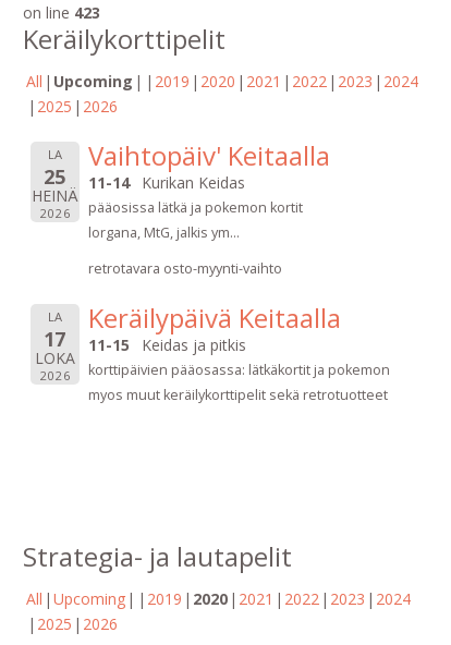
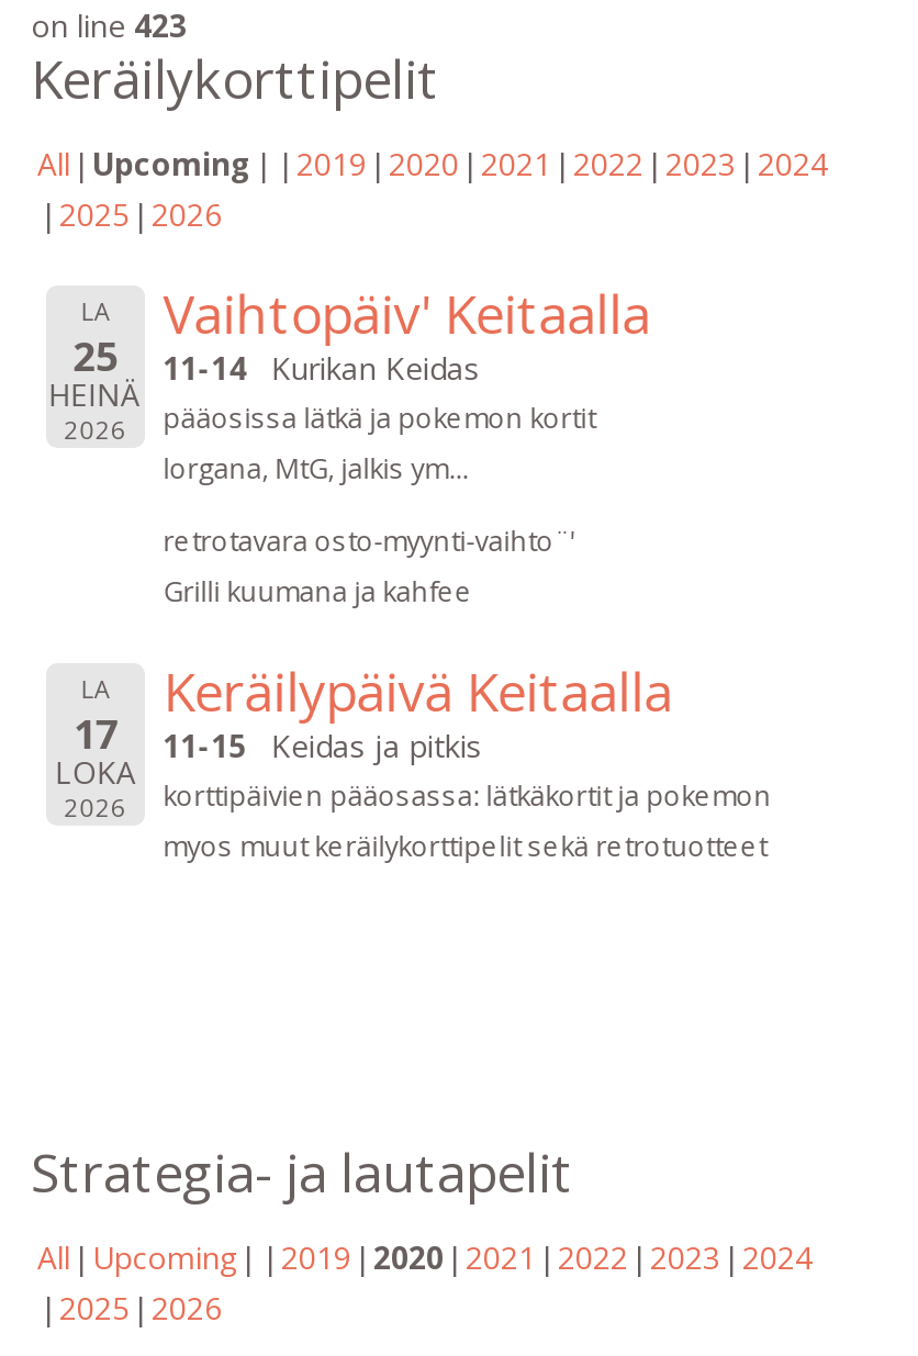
- retrotavara osto-myynti-vaihto
+ retrotavara osto-myynti-vaihto¨'
+ Grilli kuumana ja kahfee
